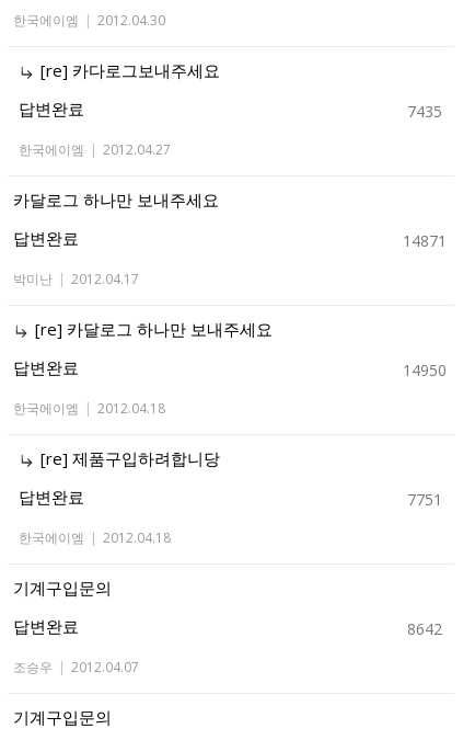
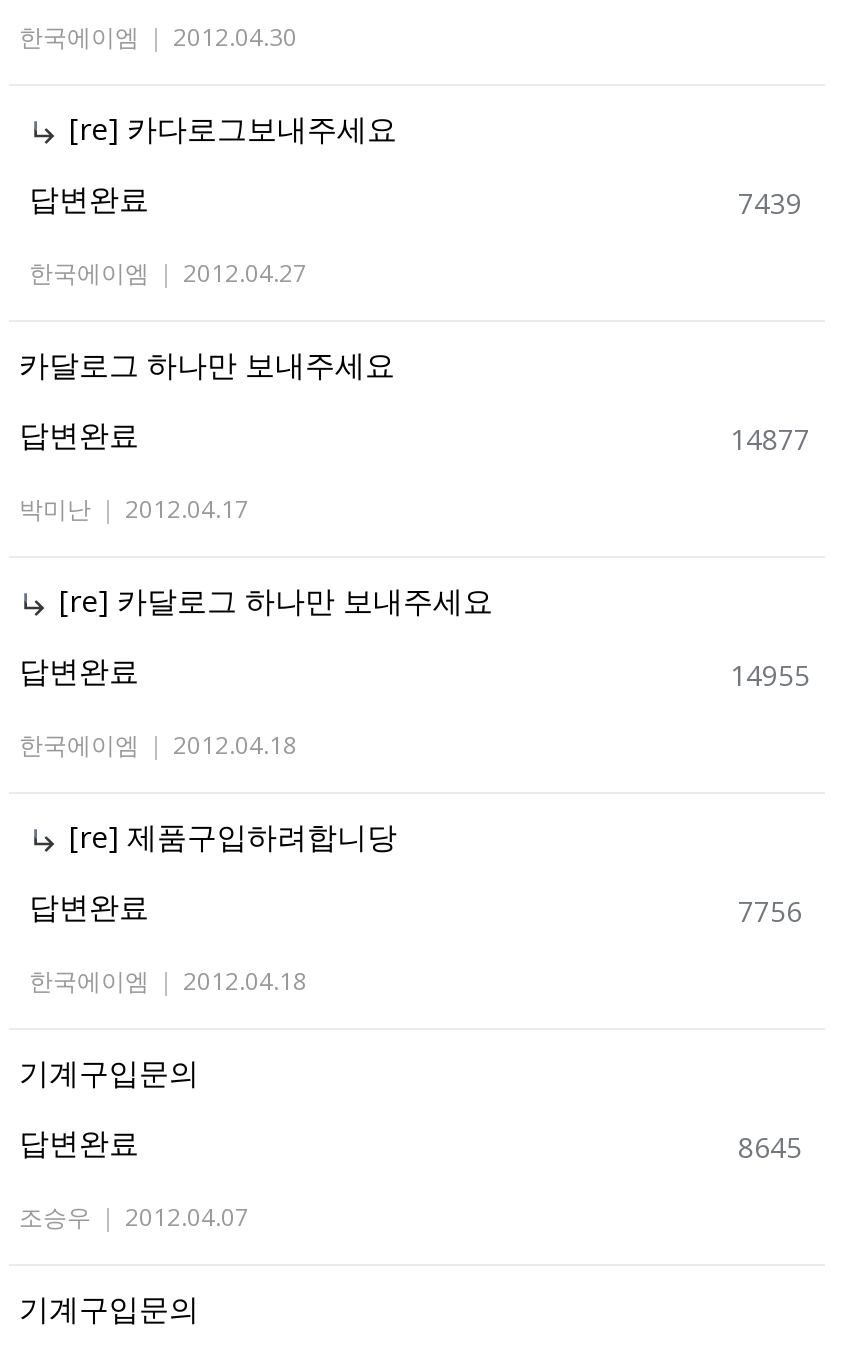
- 7435
+ 7439

- 14871
+ 14877

- 14950
+ 14955

- 7751
+ 7756

- 8642
+ 8645
